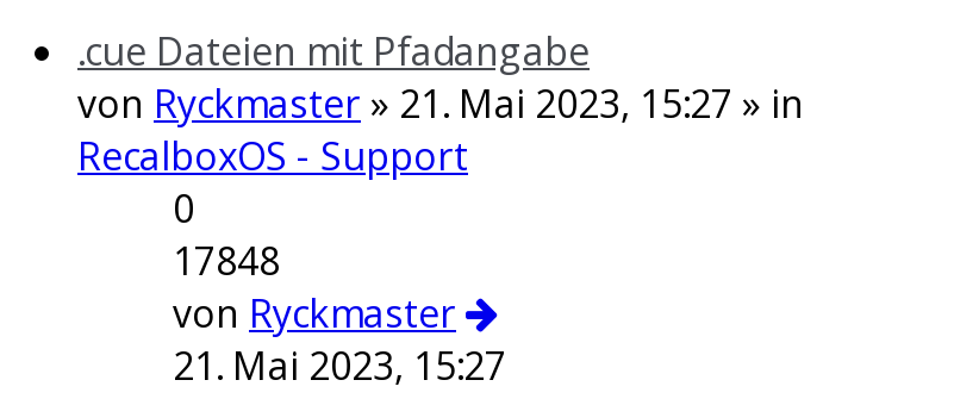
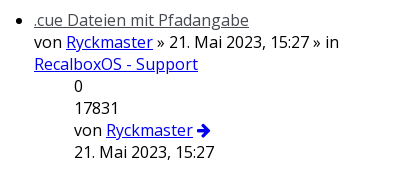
- 17848
+ 17831
